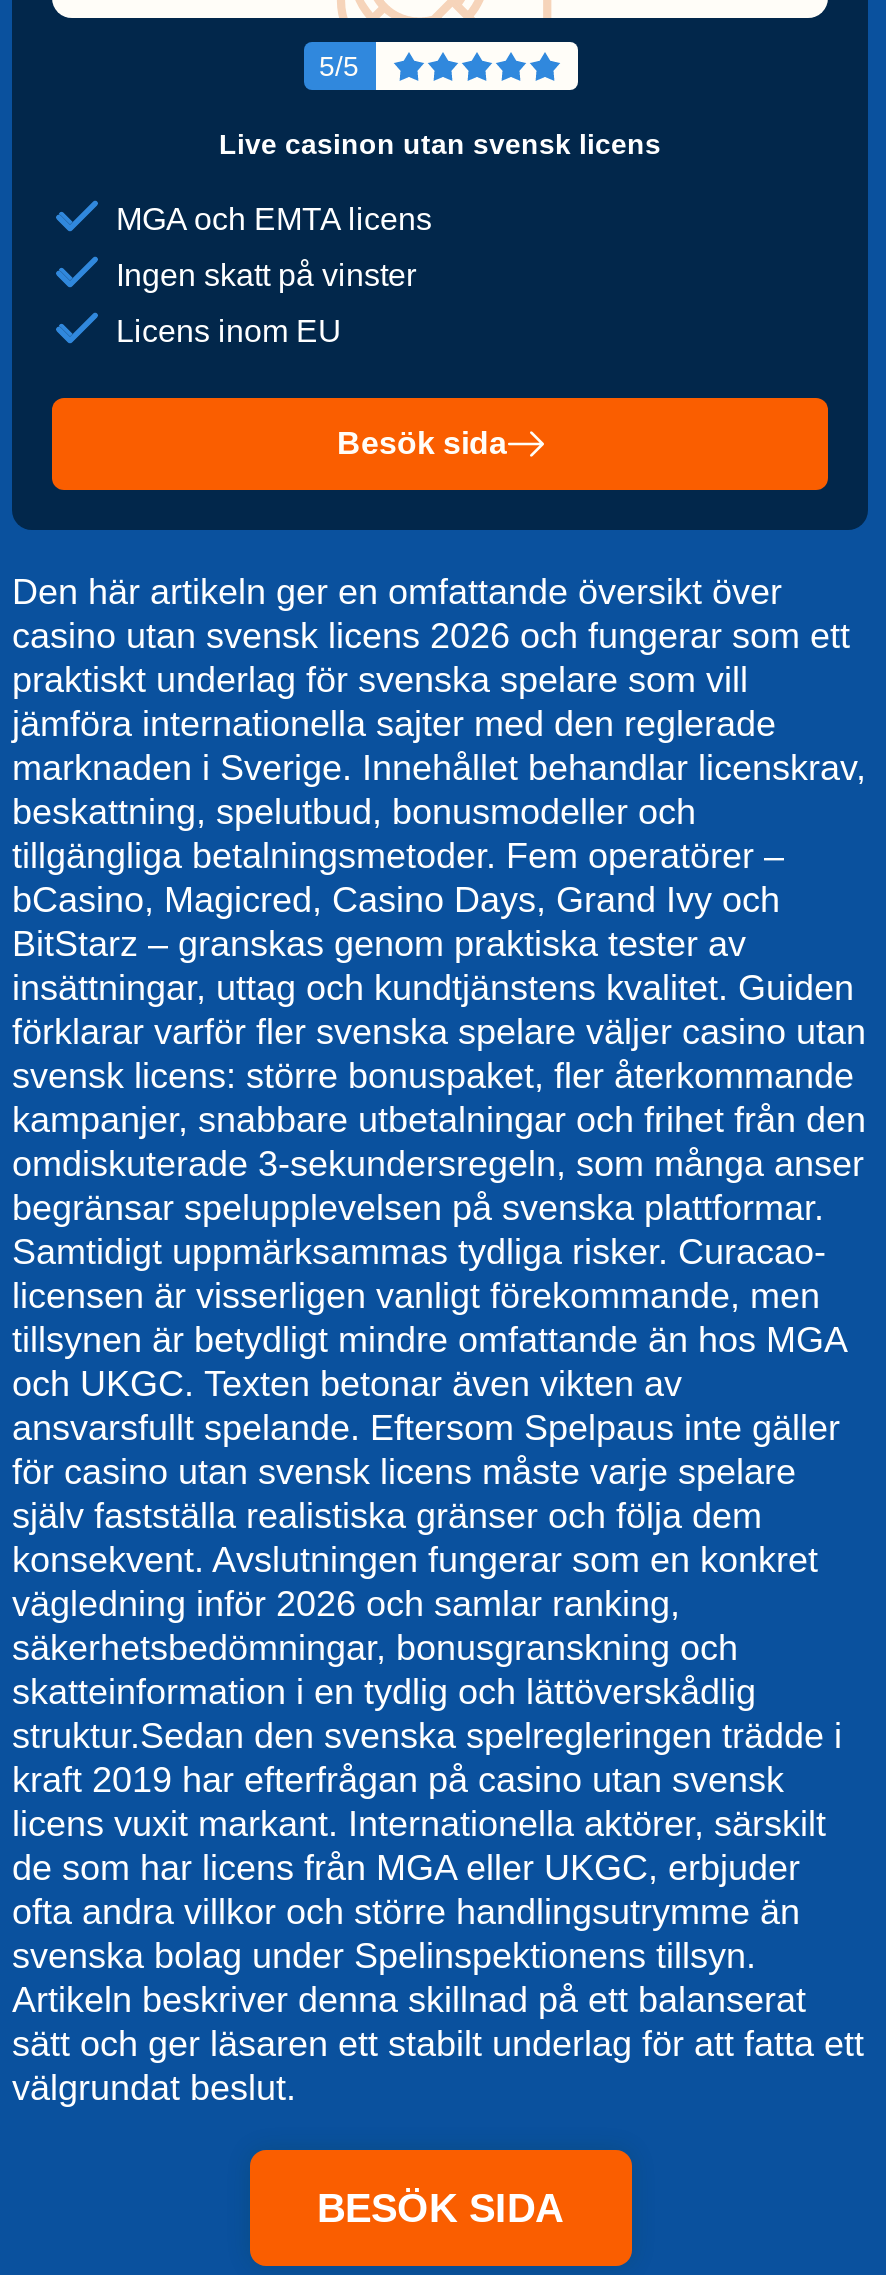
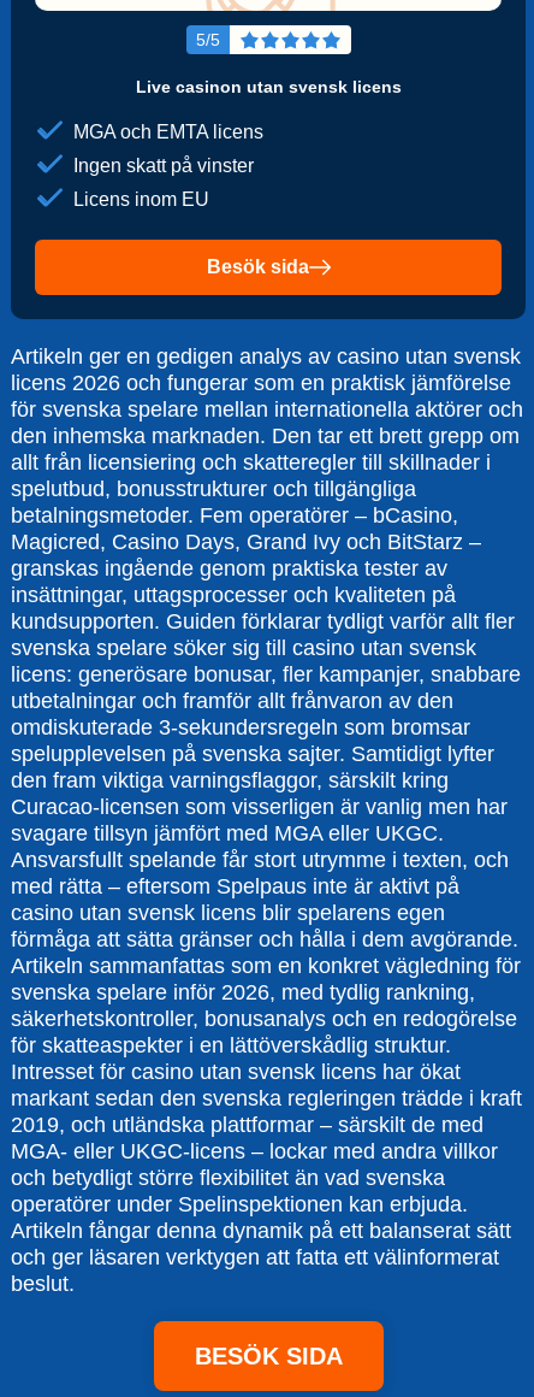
- Den här artikeln ger en omfattande översikt över
- casino utan svensk licens 2026 och fungerar som ett
- praktiskt underlag för svenska spelare som vill
- jämföra internationella sajter med den reglerade
- marknaden i Sverige. Innehållet behandlar licenskrav,
- beskattning, spelutbud, bonusmodeller och
- tillgängliga betalningsmetoder. Fem operatörer –
- bCasino, Magicred, Casino Days, Grand Ivy och
- BitStarz – granskas genom praktiska tester av
- insättningar, uttag och kundtjänstens kvalitet. Guiden
- förklarar varför fler svenska spelare väljer casino utan
- svensk licens: större bonuspaket, fler återkommande
- kampanjer, snabbare utbetalningar och frihet från den
- omdiskuterade 3-sekundersregeln, som många anser
- begränsar spelupplevelsen på svenska plattformar.
- Samtidigt uppmärksammas tydliga risker. Curacao-
- licensen är visserligen vanligt förekommande, men
- tillsynen är betydligt mindre omfattande än hos MGA
- och UKGC. Texten betonar även vikten av
- ansvarsfullt spelande. Eftersom Spelpaus inte gäller
- för casino utan svensk licens måste varje spelare
- själv fastställa realistiska gränser och följa dem
- konsekvent. Avslutningen fungerar som en konkret
- vägledning inför 2026 och samlar ranking,
- säkerhetsbedömningar, bonusgranskning och
- skatteinformation i en tydlig och lättöverskådlig
- struktur.Sedan den svenska spelregleringen trädde i
- kraft 2019 har efterfrågan på casino utan svensk
- licens vuxit markant. Internationella aktörer, särskilt
- de som har licens från MGA eller UKGC, erbjuder
- ofta andra villkor och större handlingsutrymme än
- svenska bolag under Spelinspektionens tillsyn.
- Artikeln beskriver denna skillnad på ett balanserat
- sätt och ger läsaren ett stabilt underlag för att fatta ett
- välgrundat beslut.
+ Artikeln ger en gedigen analys av casino utan svensk
+ licens 2026 och fungerar som en praktisk jämförelse
+ för svenska spelare mellan internationella aktörer och
+ den inhemska marknaden. Den tar ett brett grepp om
+ allt från licensiering och skatteregler till skillnader i
+ spelutbud, bonusstrukturer och tillgängliga
+ betalningsmetoder. Fem operatörer – bCasino,
+ Magicred, Casino Days, Grand Ivy och BitStarz –
+ granskas ingående genom praktiska tester av
+ insättningar, uttagsprocesser och kvaliteten på
+ kundsupporten. Guiden förklarar tydligt varför allt fler
+ svenska spelare söker sig till casino utan svensk
+ licens: generösare bonusar, fler kampanjer, snabbare
+ utbetalningar och framför allt frånvaron av den
+ omdiskuterade 3-sekundersregeln som bromsar
+ spelupplevelsen på svenska sajter. Samtidigt lyfter
+ den fram viktiga varningsflaggor, särskilt kring
+ Curacao-licensen som visserligen är vanlig men har
+ svagare tillsyn jämfört med MGA eller UKGC.
+ Ansvarsfullt spelande får stort utrymme i texten, och
+ med rätta – eftersom Spelpaus inte är aktivt på
+ casino utan svensk licens blir spelarens egen
+ förmåga att sätta gränser och hålla i dem avgörande.
+ Artikeln sammanfattas som en konkret vägledning för
+ svenska spelare inför 2026, med tydlig rankning,
+ säkerhetskontroller, bonusanalys och en redogörelse
+ för skatteaspekter i en lättöverskådlig struktur.
+ Intresset för casino utan svensk licens har ökat
+ markant sedan den svenska regleringen trädde i kraft
+ 2019, och utländska plattformar – särskilt de med
+ MGA- eller UKGC-licens – lockar med andra villkor
+ och betydligt större flexibilitet än vad svenska
+ operatörer under Spelinspektionen kan erbjuda.
+ Artikeln fångar denna dynamik på ett balanserat sätt
+ och ger läsaren verktygen att fatta ett välinformerat
+ beslut.
